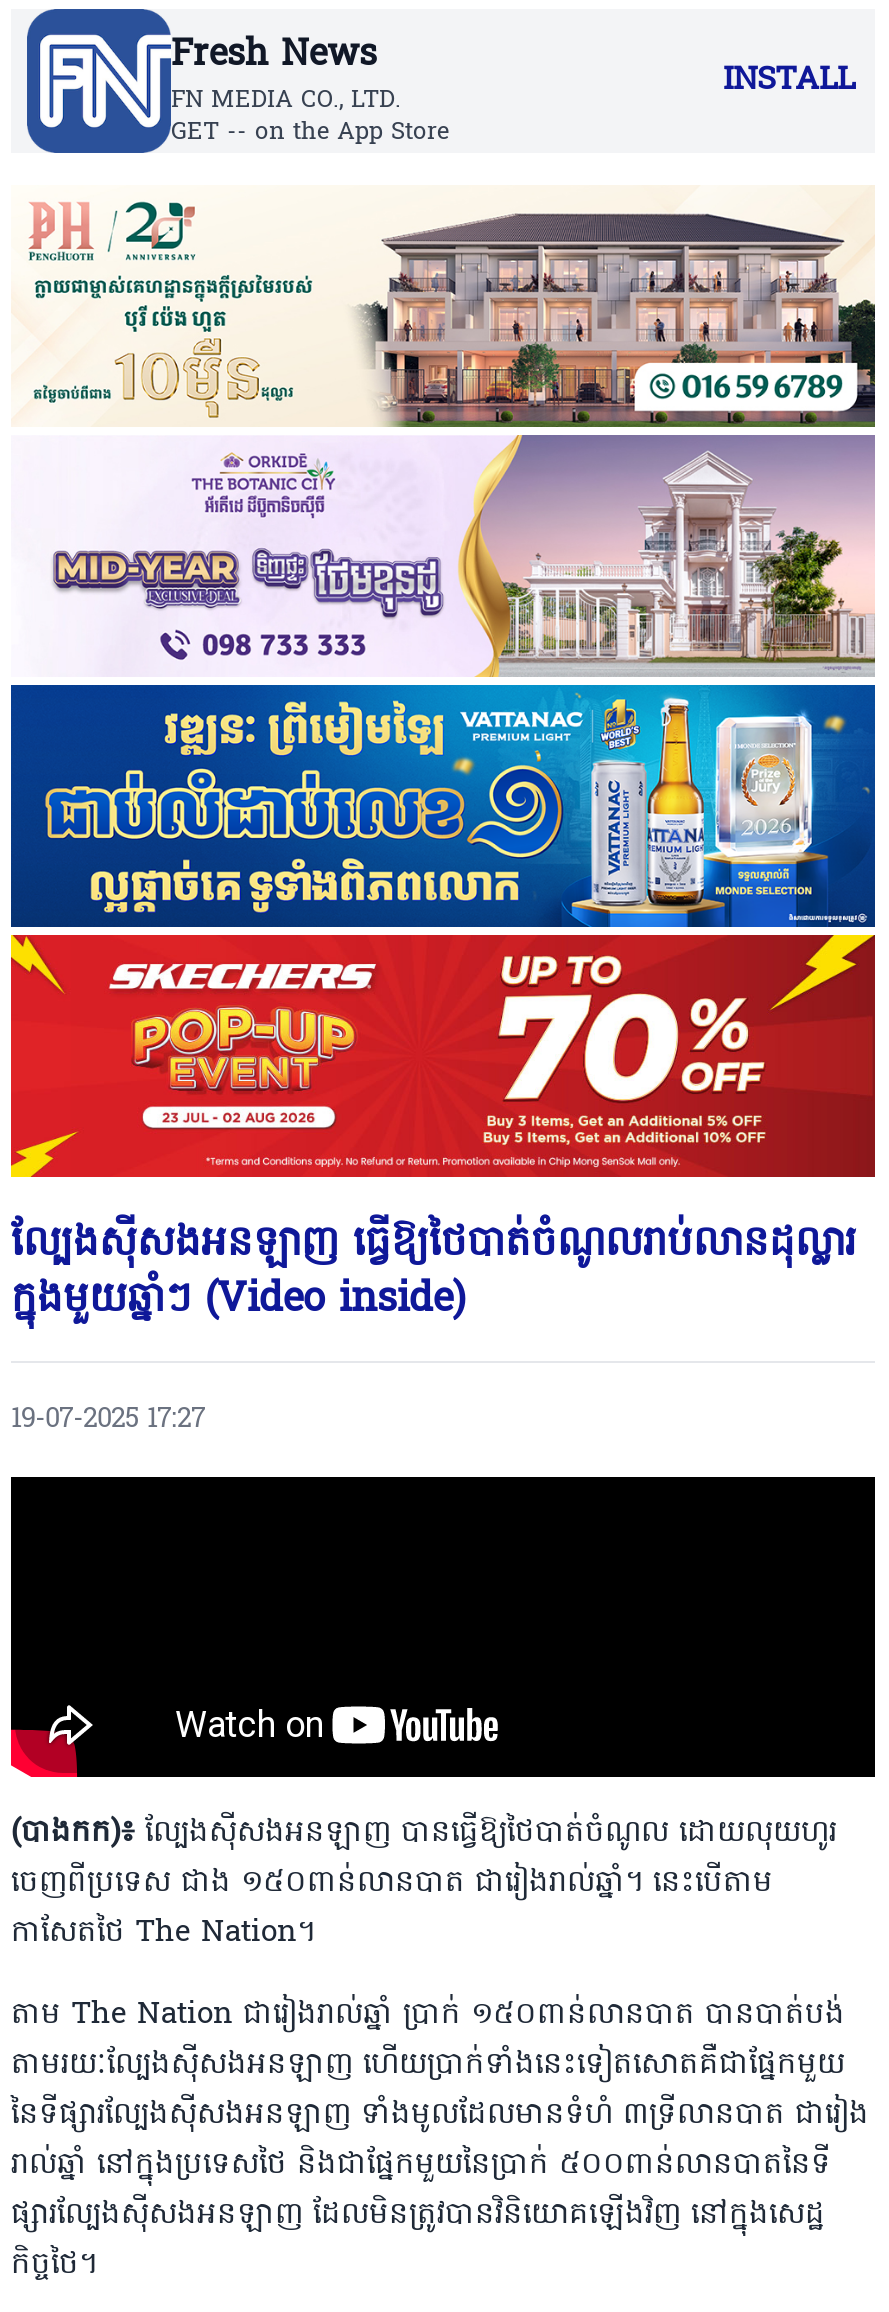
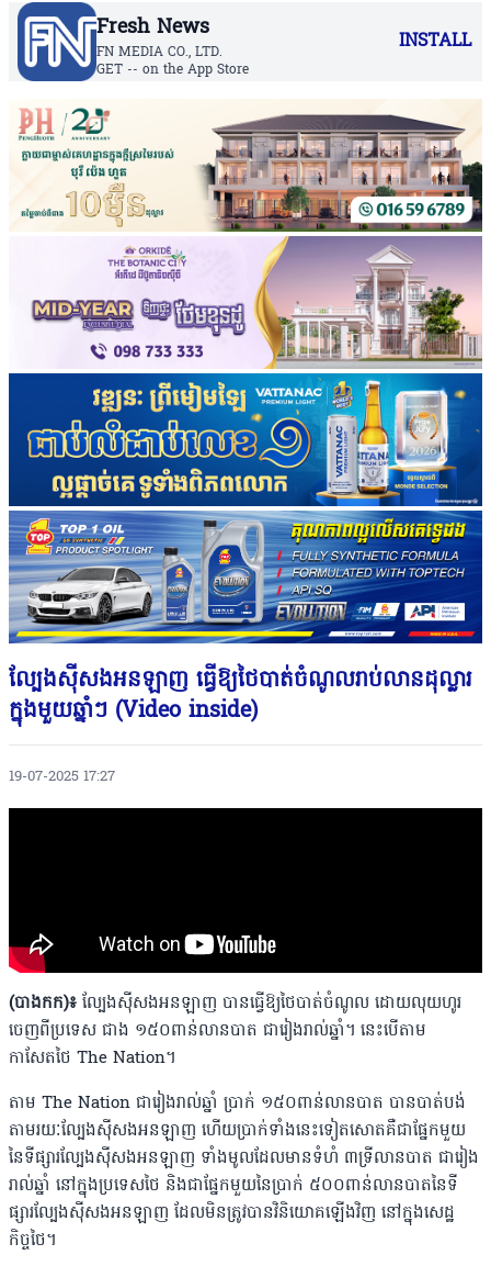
- [image]
+ [image]
